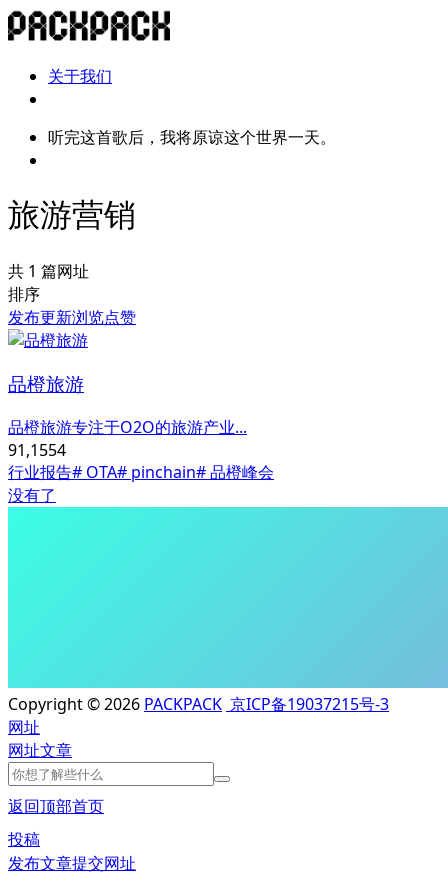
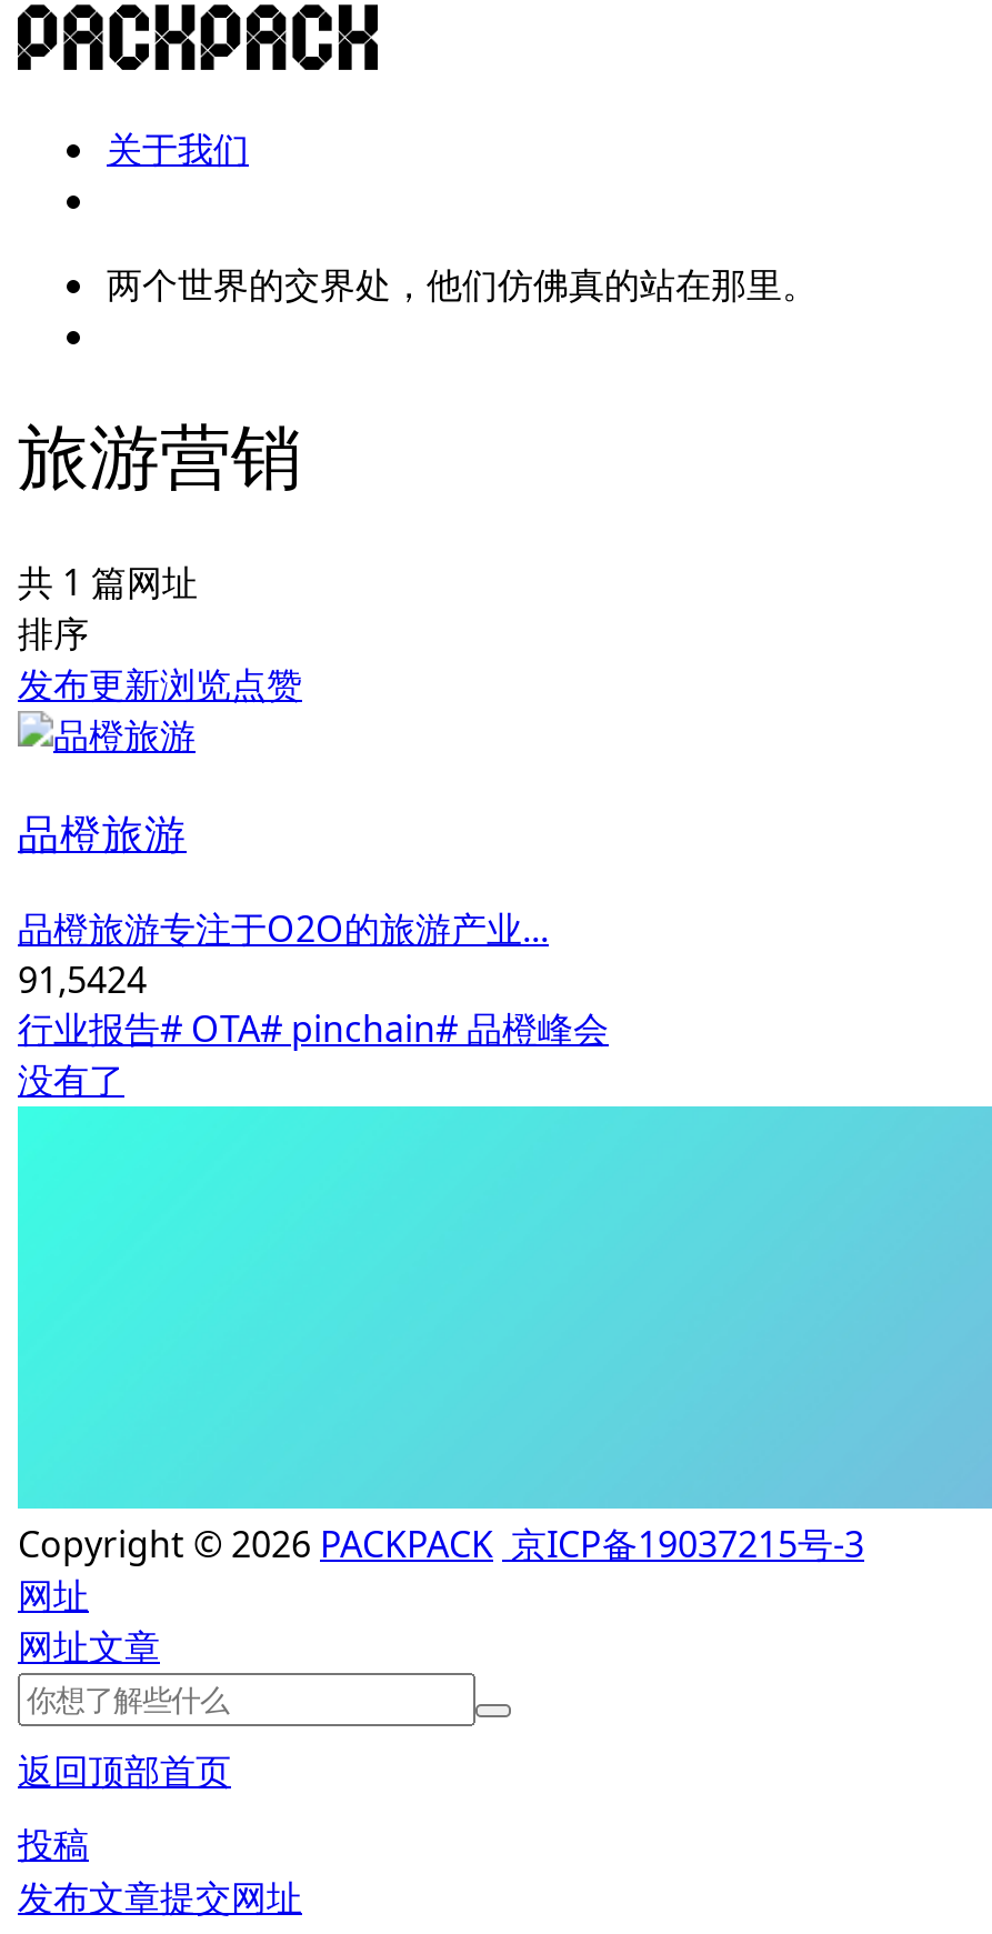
- 听完这首歌后，我将原谅这个世界一天。
+ 两个世界的交界处，他们仿佛真的站在那里。

- 91,1554
+ 91,5424
